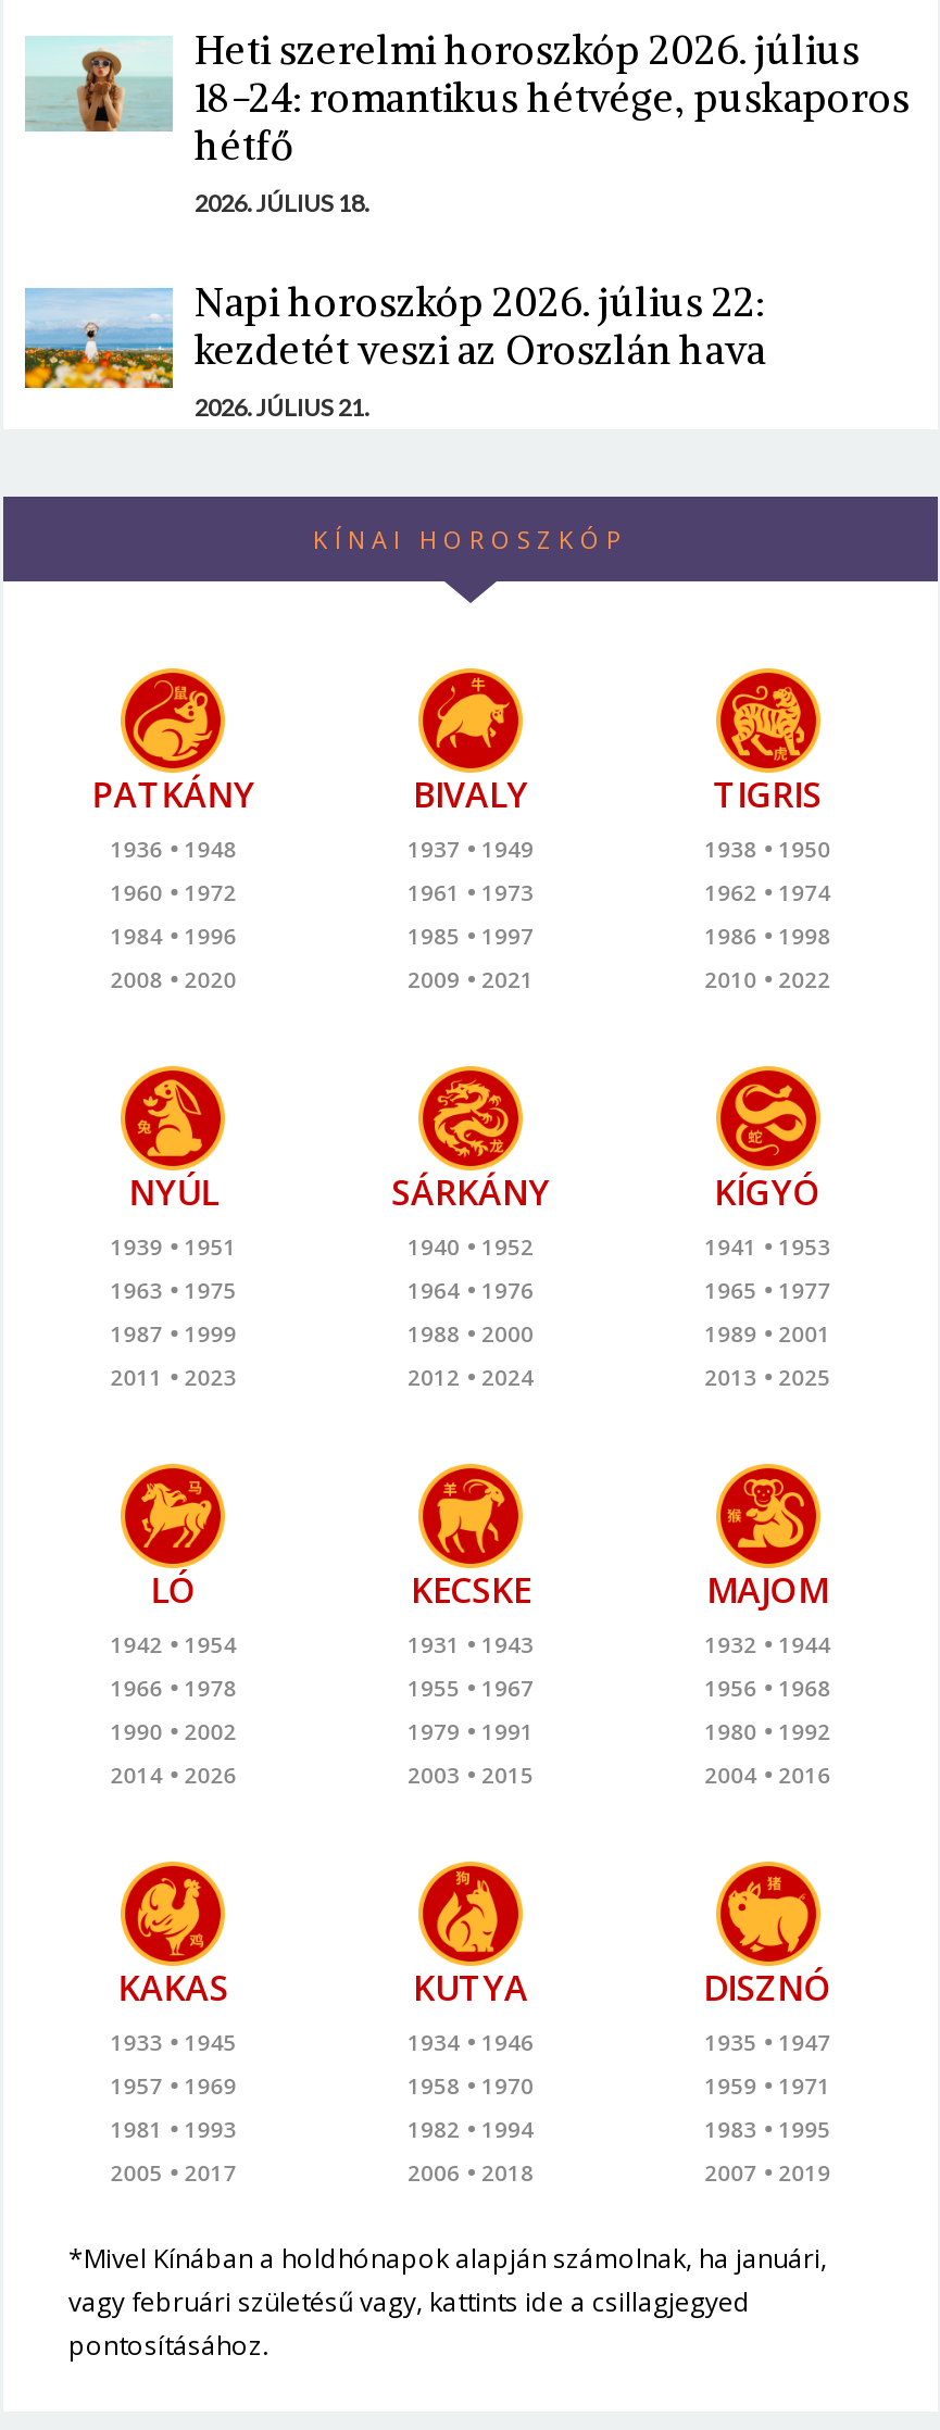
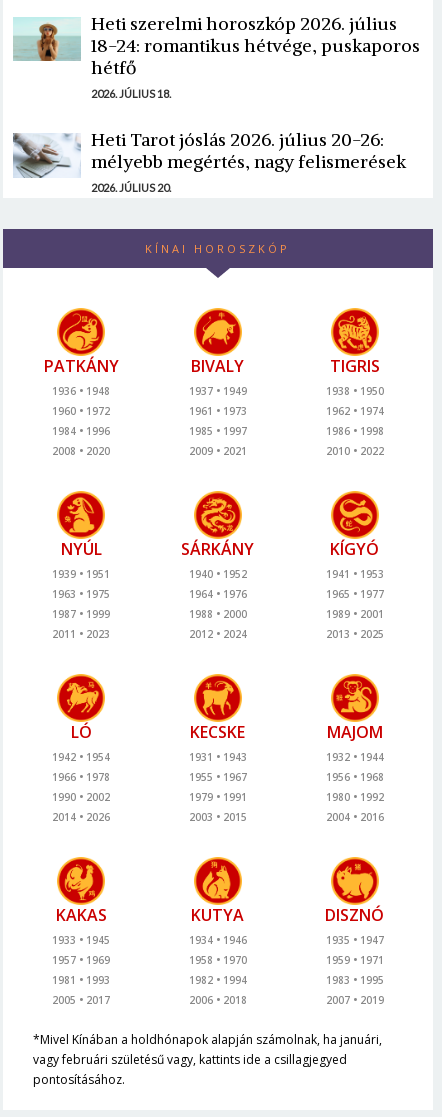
- [image]
- Napi horoszkóp 2026. július 22:
- kezdetét veszi az Oroszlán hava
- 2026. JÚLIUS 21.
+ [image]
+ Heti Tarot jóslás 2026. július 20-26:
+ mélyebb megértés, nagy felismerések
+ 2026. JÚLIUS 20.
